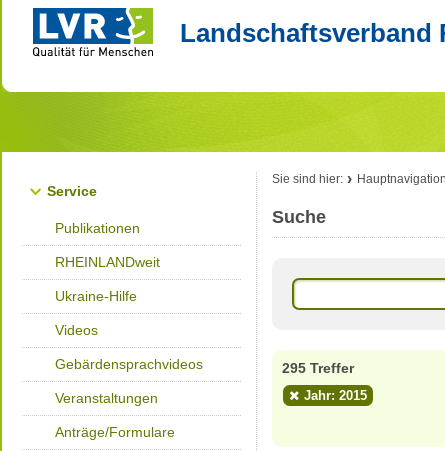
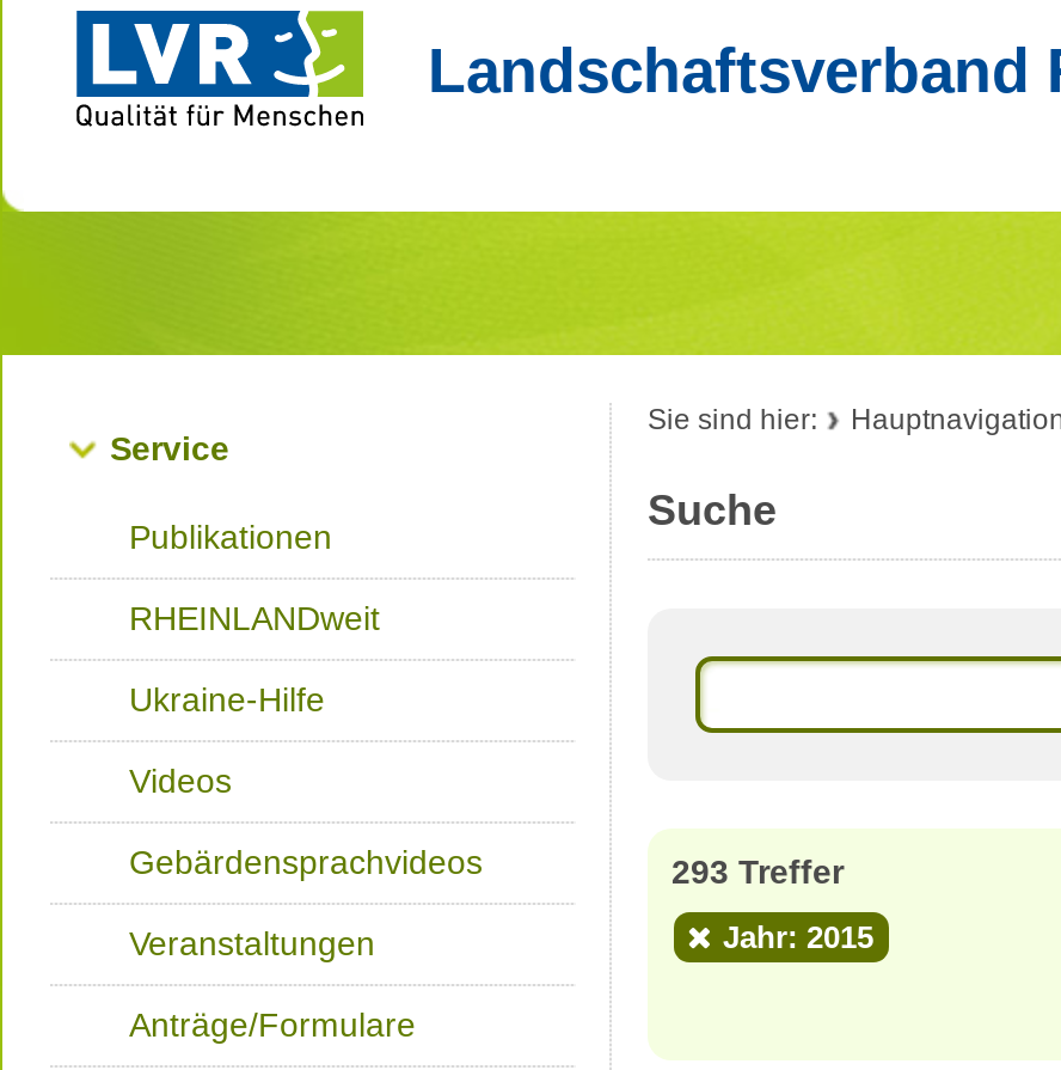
- 295 Treffer
+ 293 Treffer
